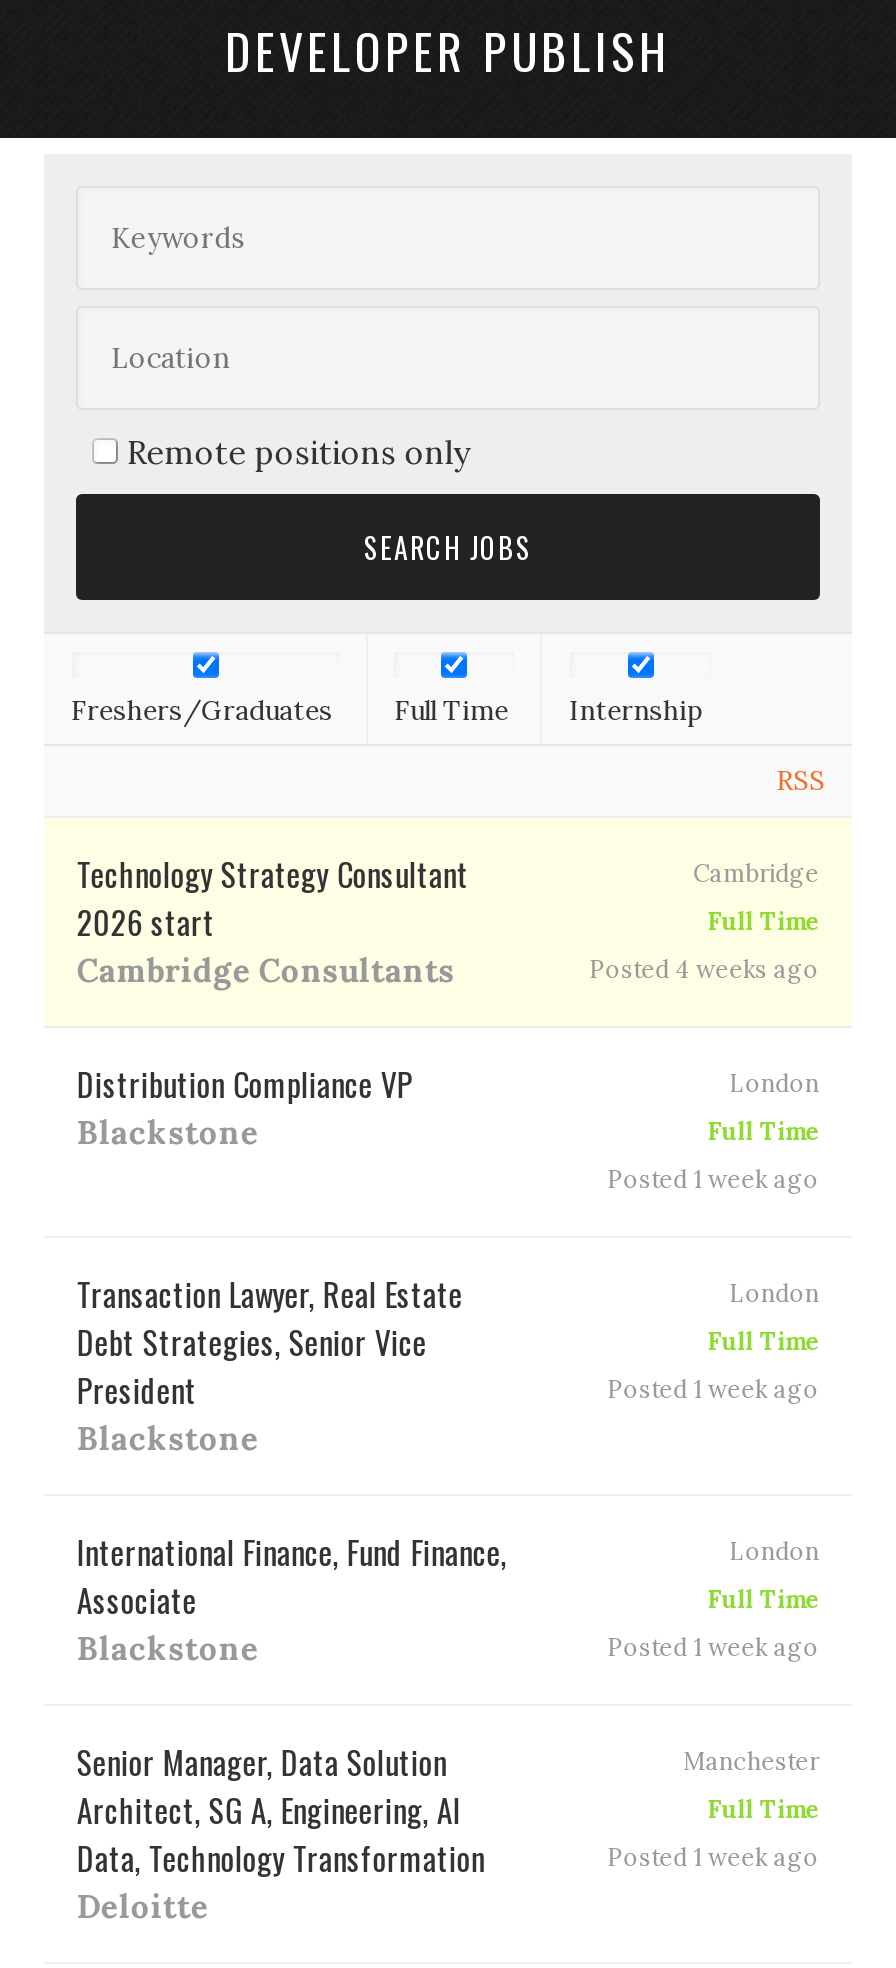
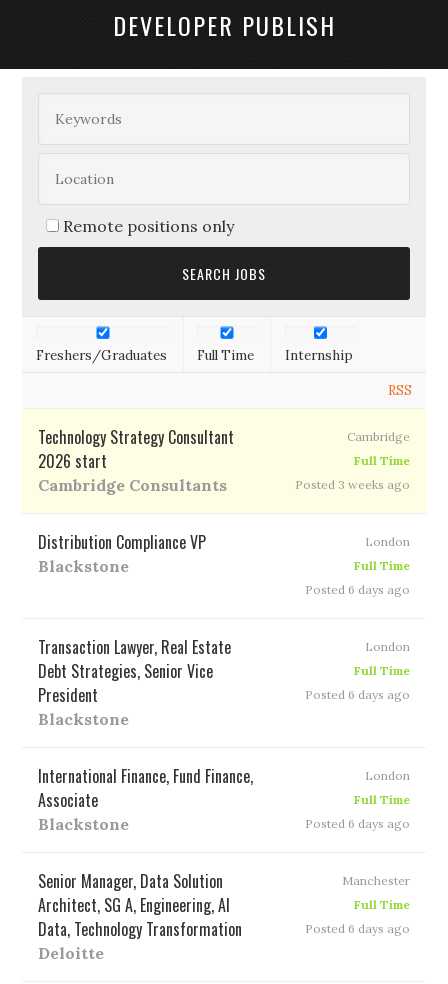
- Posted 4 weeks ago
+ Posted 3 weeks ago

- Posted 1 week ago
+ Posted 6 days ago

- Posted 1 week ago
+ Posted 6 days ago

- Posted 1 week ago
+ Posted 6 days ago

- Posted 1 week ago
+ Posted 6 days ago
